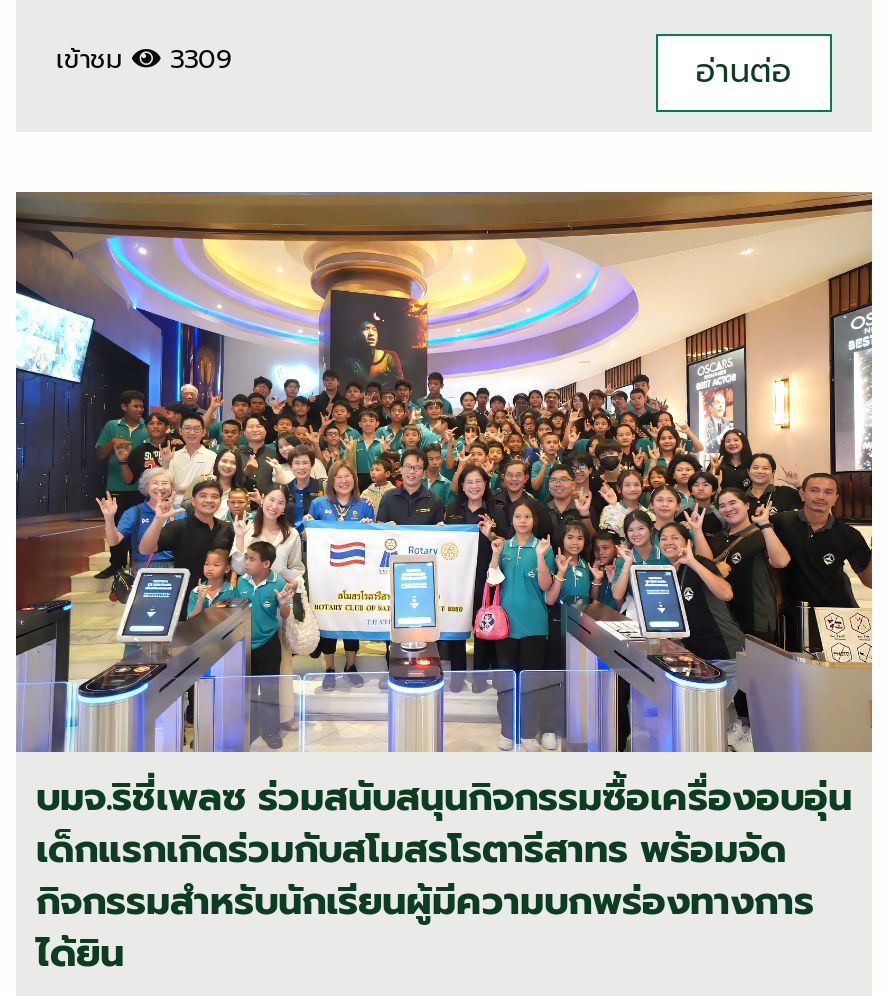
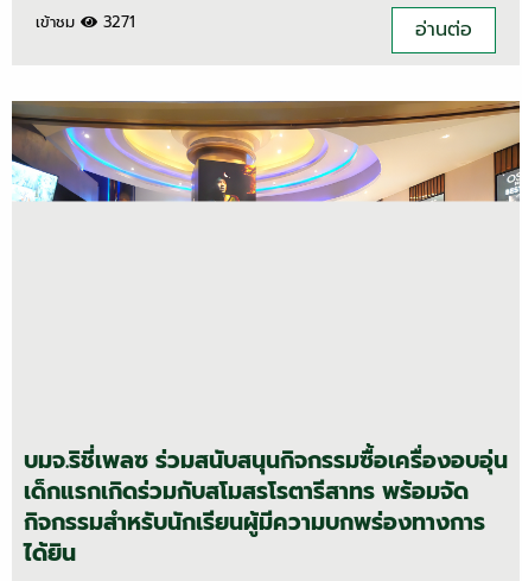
- 3309
+ 3271

- [image]
